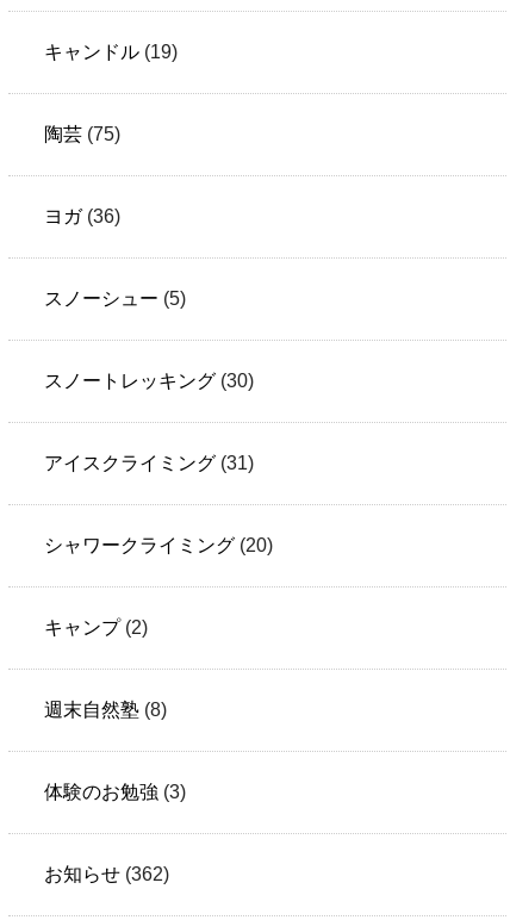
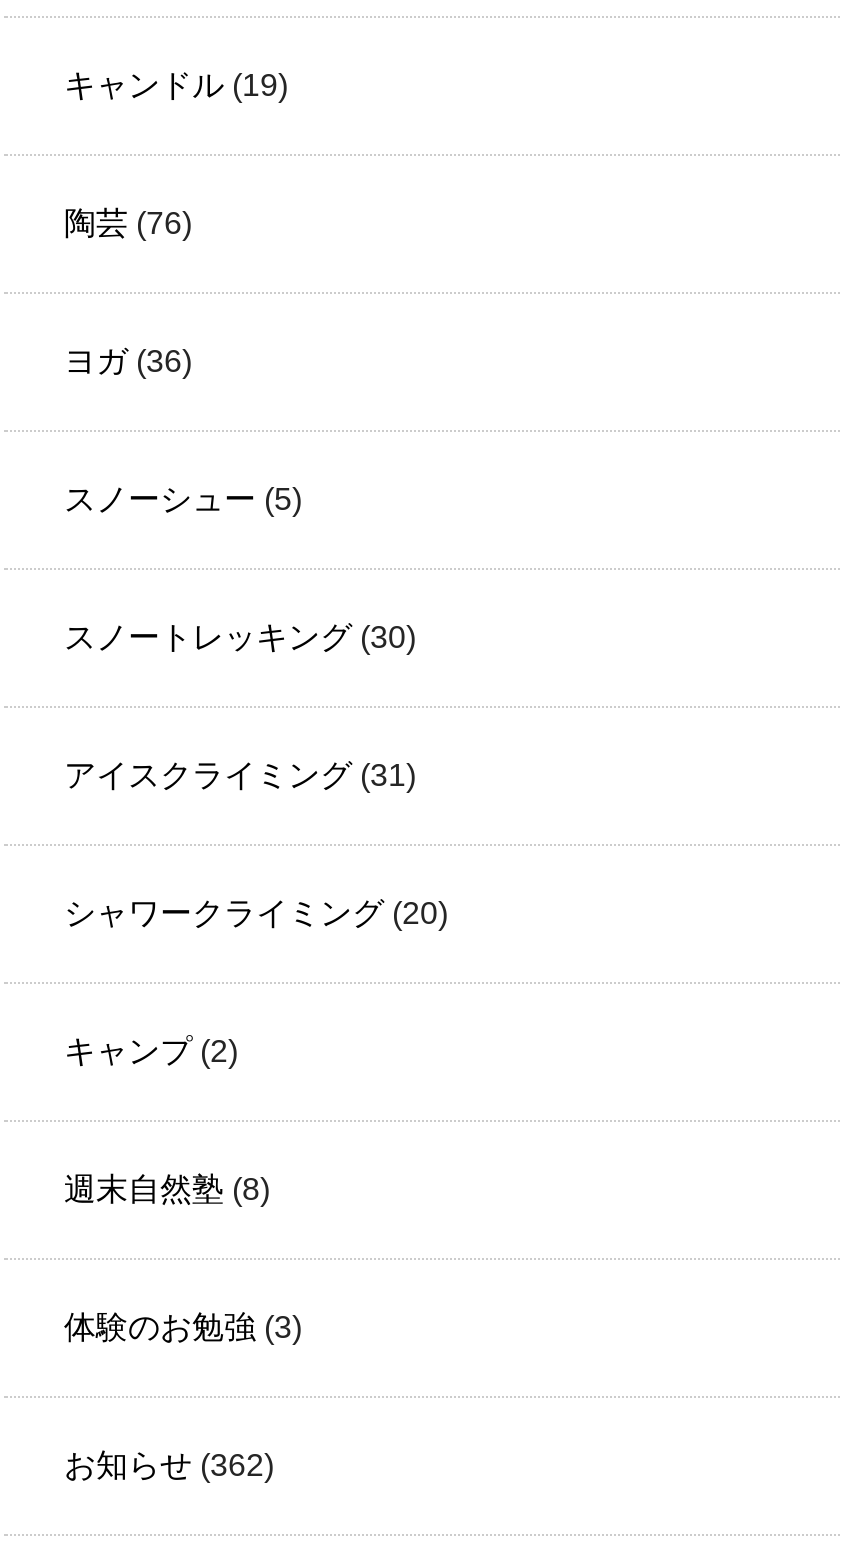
- 陶芸(75)
+ 陶芸(76)
